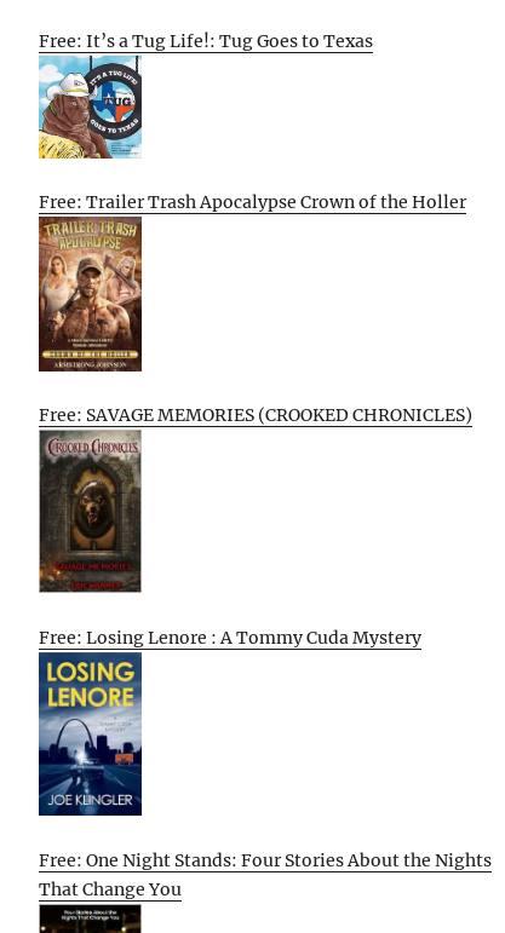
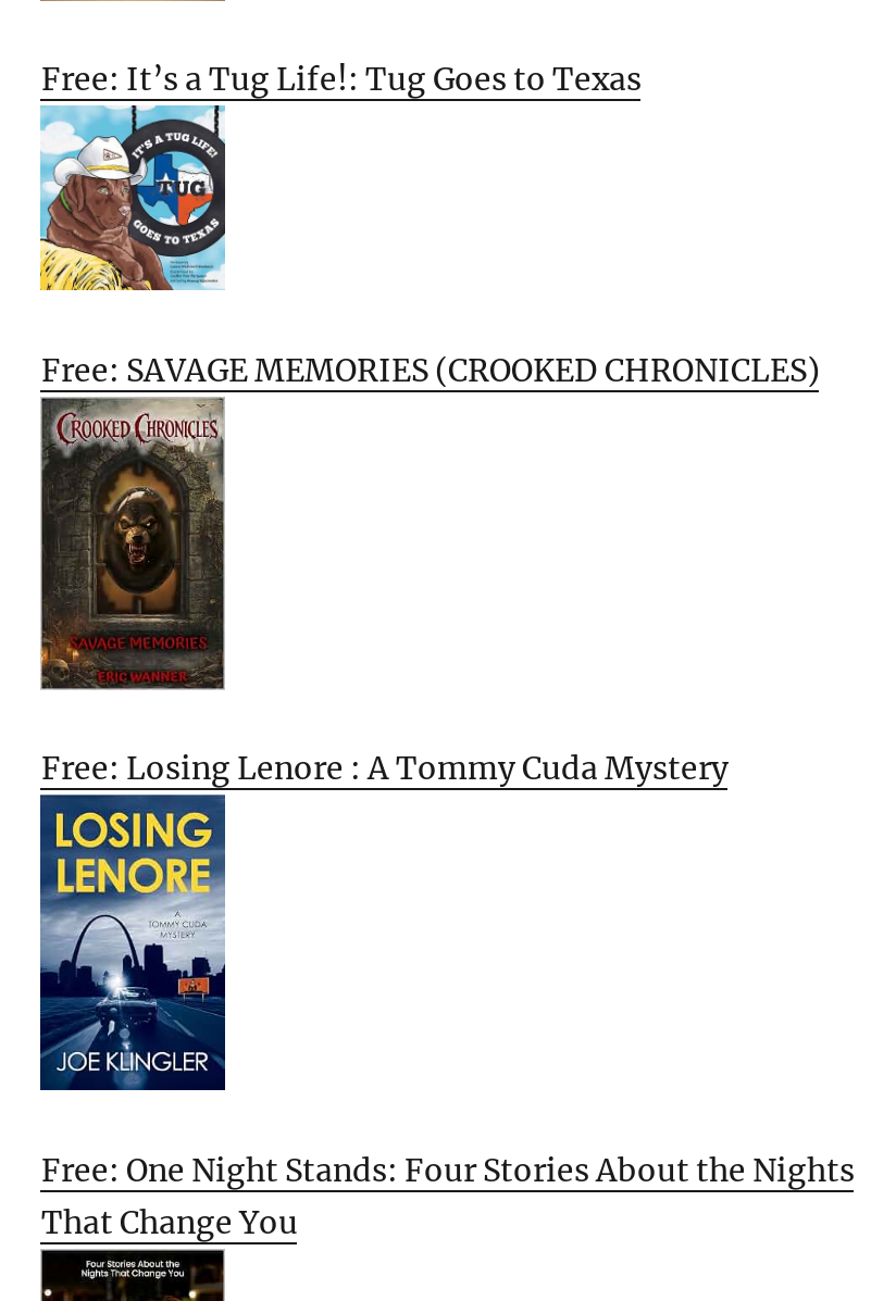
- Free: Trailer Trash Apocalypse Crown of the Holler

- [image]
